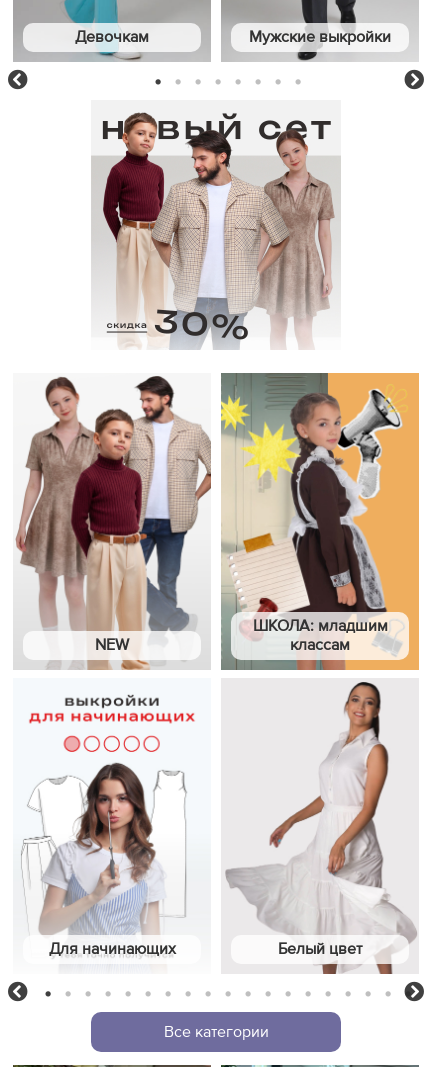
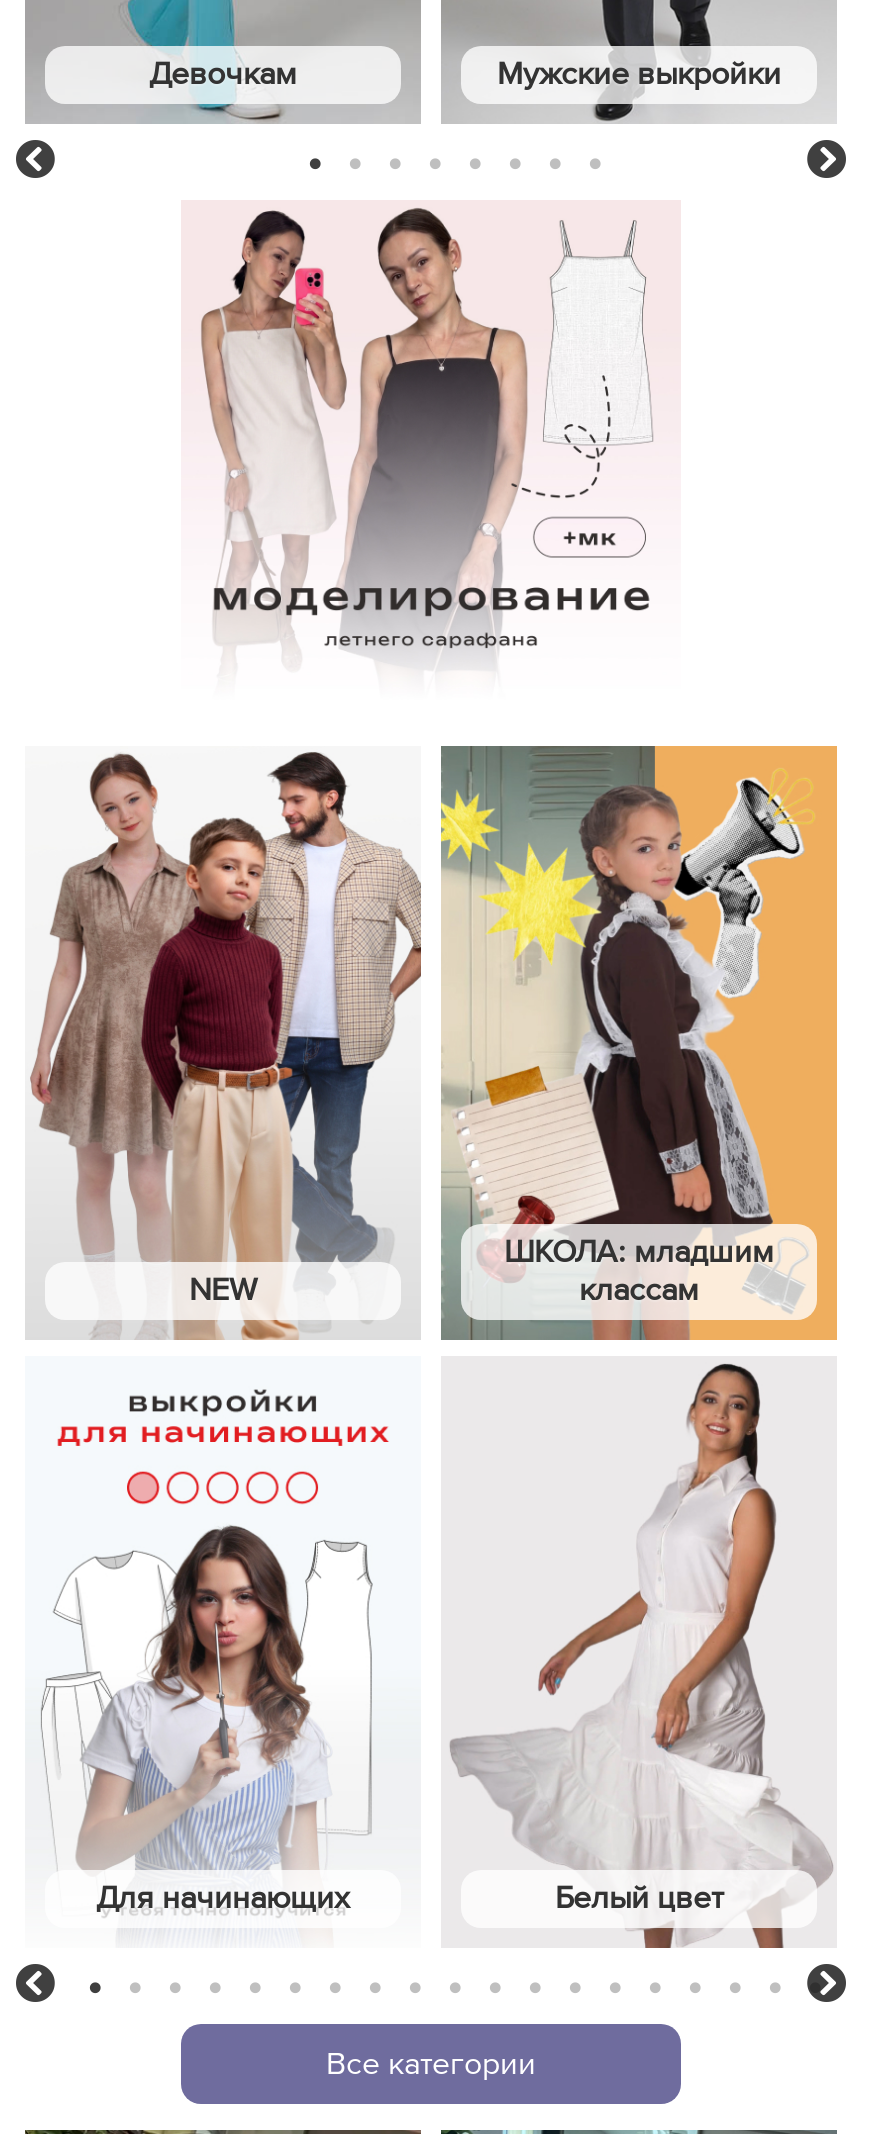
- [image]
+ [image]
